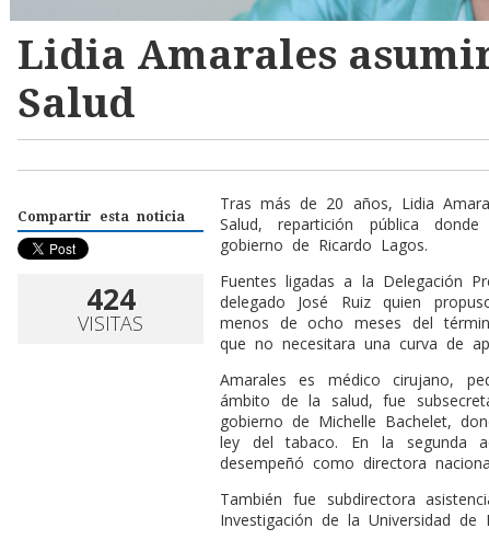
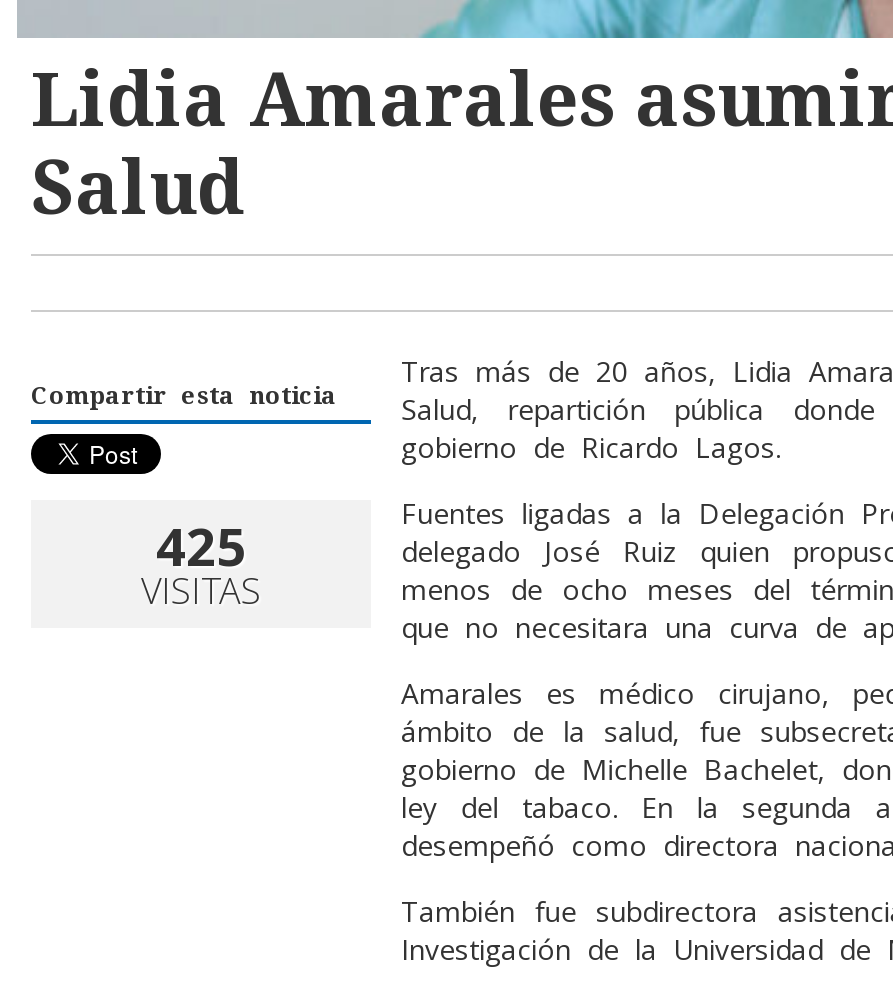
- 424
+ 425
